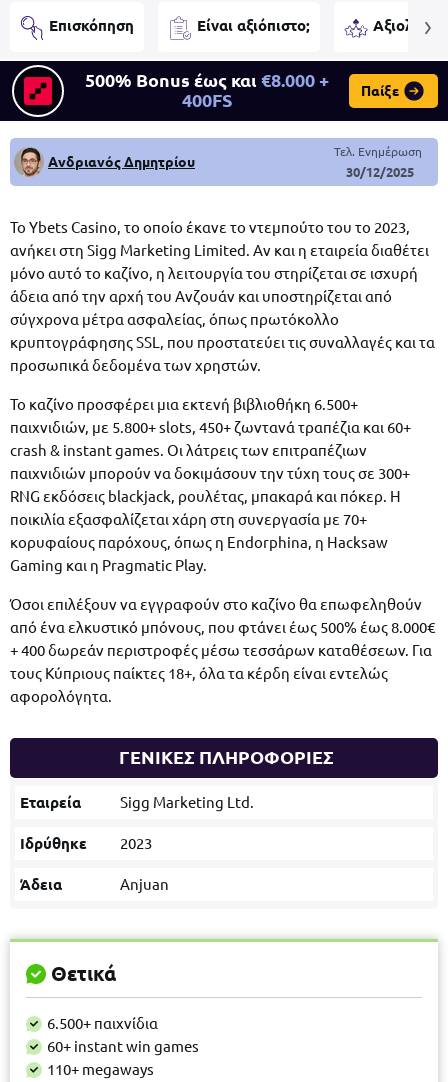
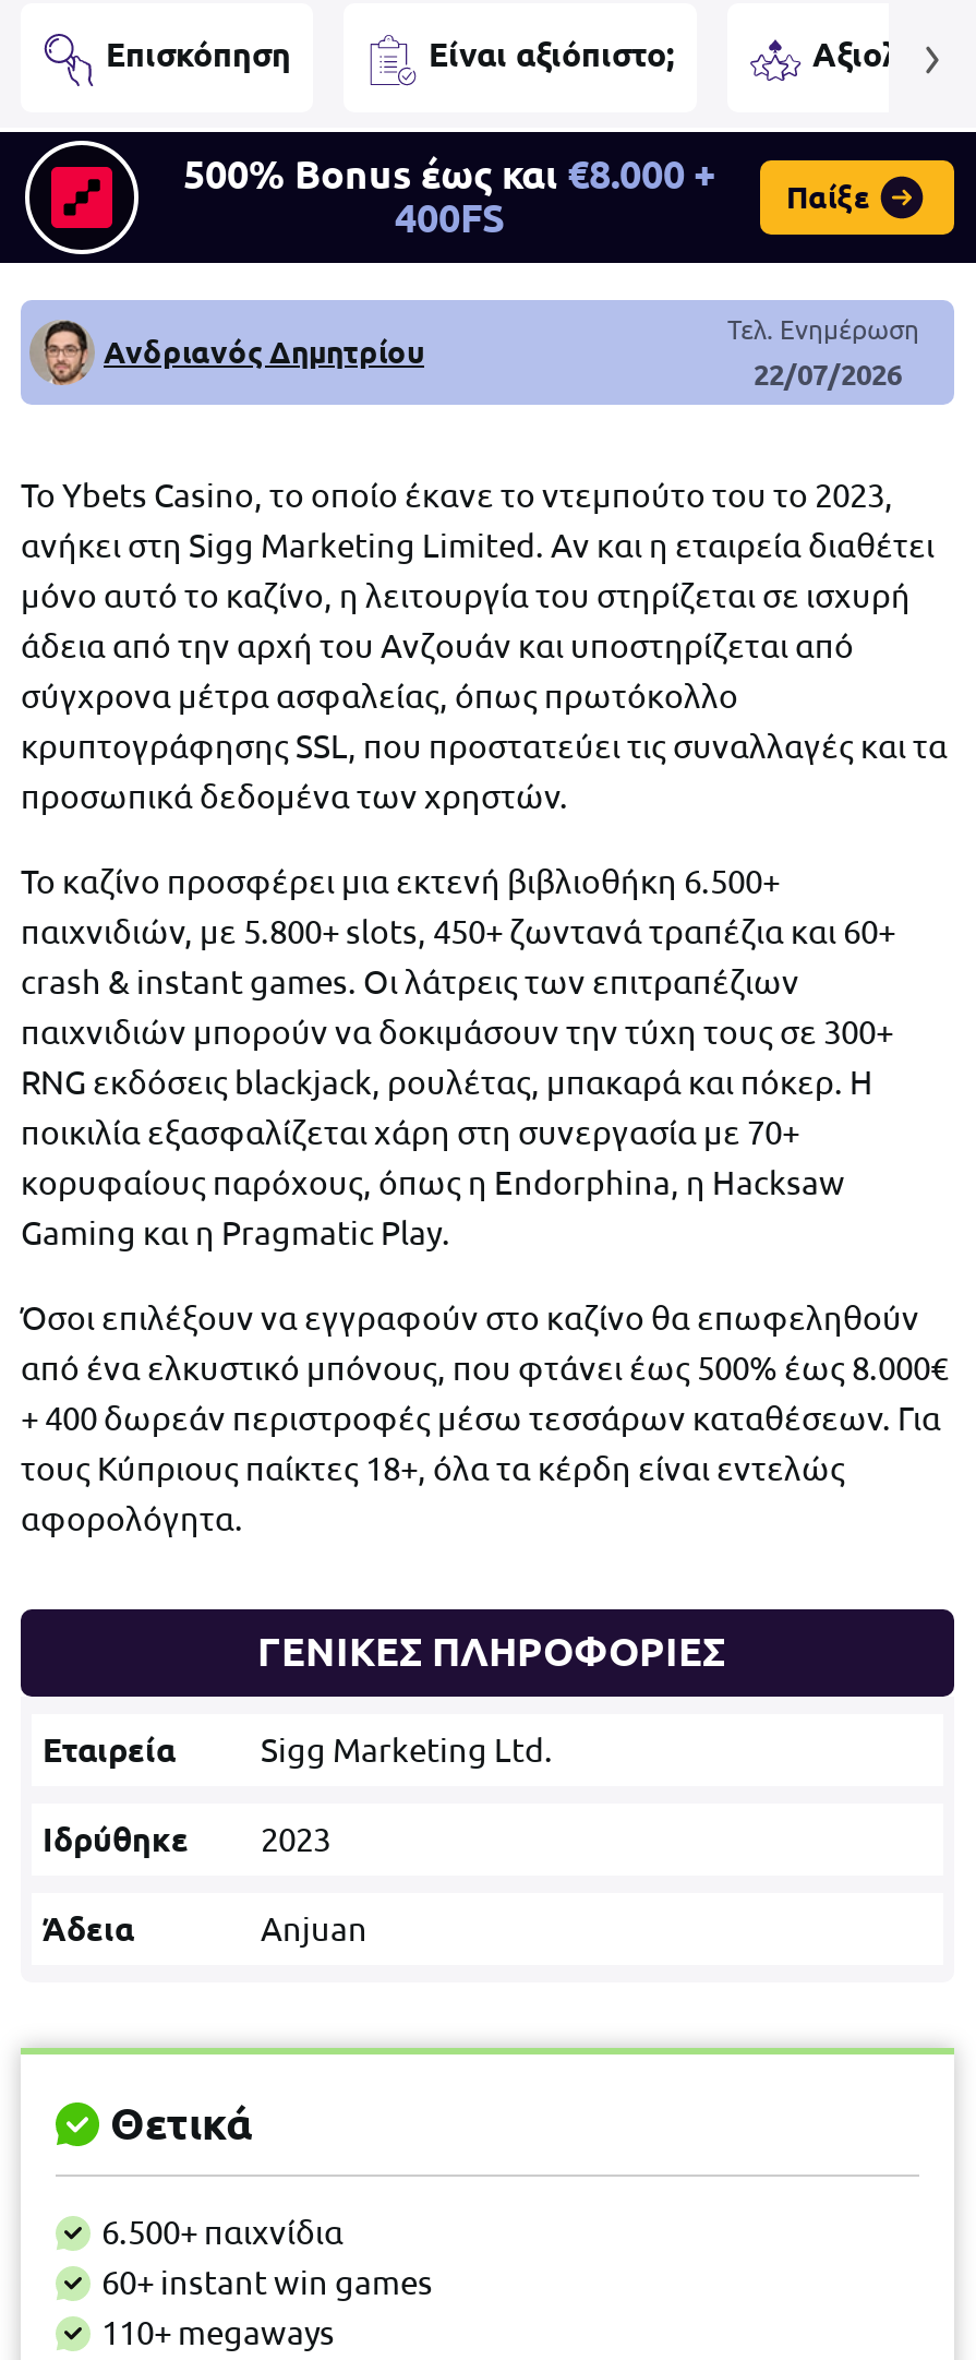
- 30/12/2025
+ 22/07/2026
